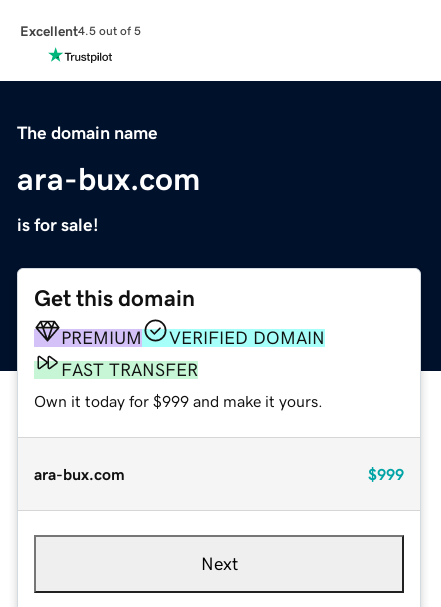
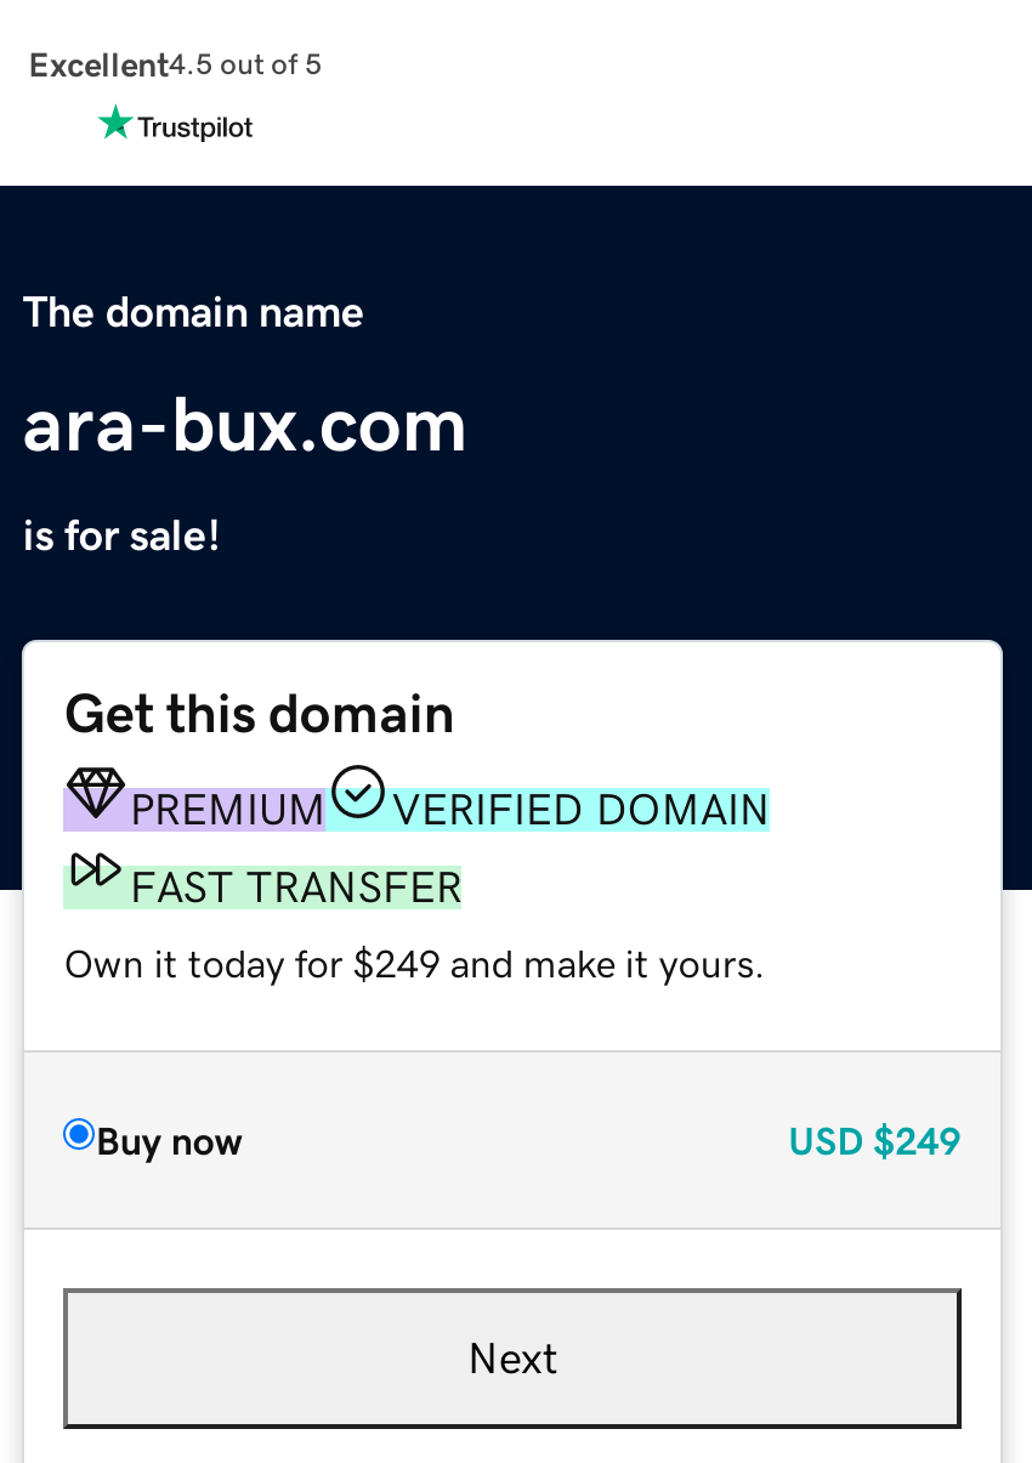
- Own it today for $999 and make it yours.
+ Own it today for $249 and make it yours.

- ara-bux.com
- $999
+ Buy now
+ USD $249
